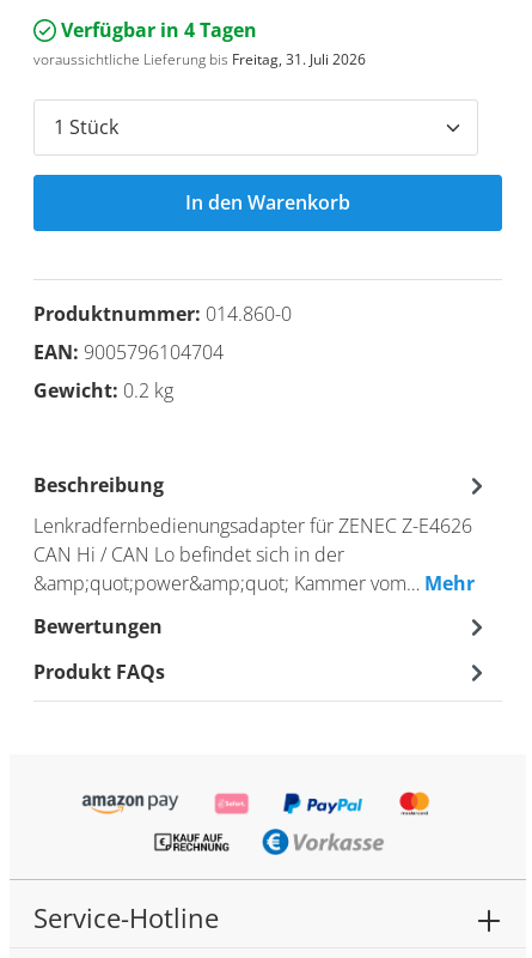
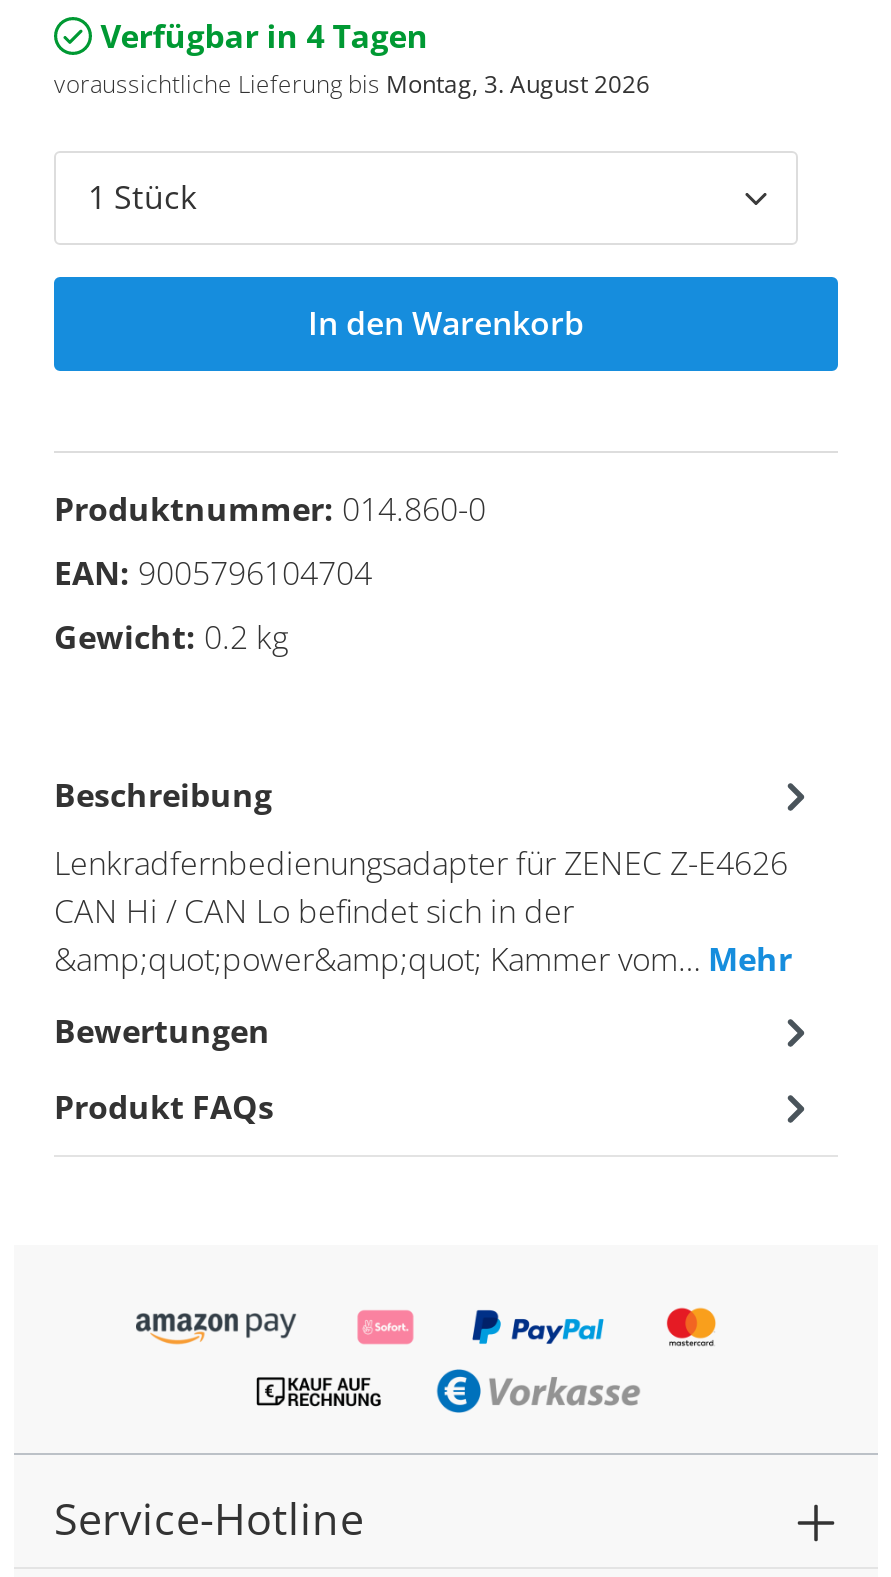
- voraussichtliche Lieferung bis Freitag, 31. Juli 2026
+ voraussichtliche Lieferung bis Montag, 3. August 2026
